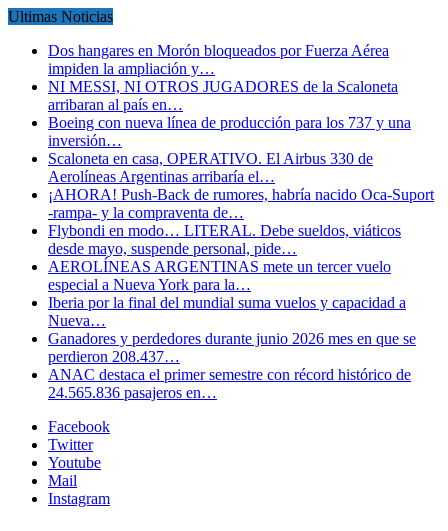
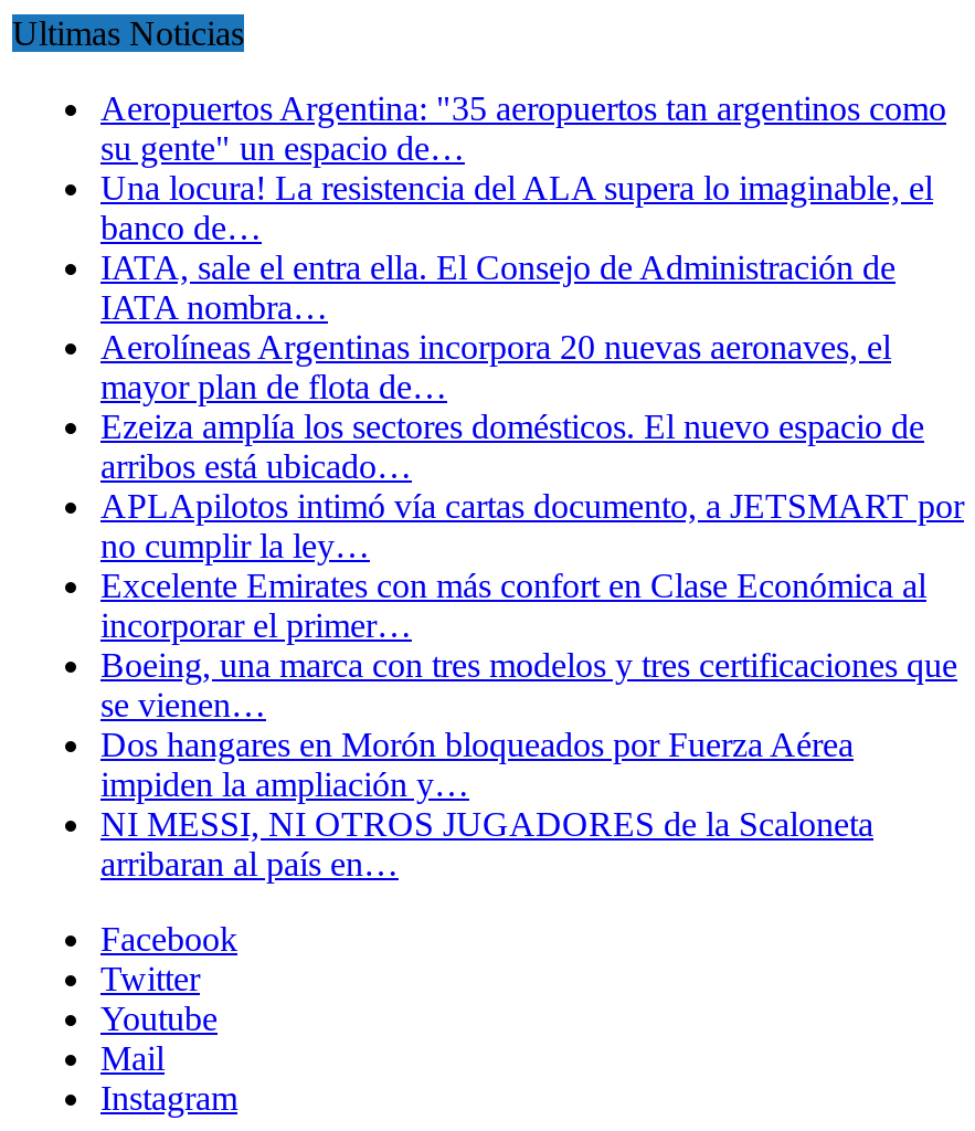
+ Aeropuertos Argentina: "35 aeropuertos tan argentinos como
+ su gente" un espacio de…
+ Una locura! La resistencia del ALA supera lo imaginable, el
+ banco de…
+ IATA, sale el entra ella. El Consejo de Administración de
+ IATA nombra…
+ Aerolíneas Argentinas incorpora 20 nuevas aeronaves, el
+ mayor plan de flota de…
+ Ezeiza amplía los sectores domésticos. El nuevo espacio de
+ arribos está ubicado…
+ APLApilotos intimó vía cartas documento, a JETSMART por
+ no cumplir la ley…
+ Excelente Emirates con más confort en Clase Económica al
+ incorporar el primer…
+ Boeing, una marca con tres modelos y tres certificaciones que
+ se vienen…

moved down: Dos hangares en Morón bloqueados por Fuerza Aérea | impiden la ampliación y… | NI MESSI, NI OTROS JUGADORES de la Scaloneta | arribaran al país en…

- Boeing con nueva línea de producción para los 737 y una
- inversión…
- Scaloneta en casa, OPERATIVO. El Airbus 330 de
- Aerolíneas Argentinas arribaría el…
- ¡AHORA! Push-Back de rumores, habría nacido Oca-Suport
- -rampa- y la compraventa de…
- Flybondi en modo… LITERAL. Debe sueldos, viáticos
- desde mayo, suspende personal, pide…
- AEROLÍNEAS ARGENTINAS mete un tercer vuelo
- especial a Nueva York para la…
- Iberia por la final del mundial suma vuelos y capacidad a
- Nueva…
- Ganadores y perdedores durante junio 2026 mes en que se
- perdieron 208.437…
- ANAC destaca el primer semestre con récord histórico de
- 24.565.836 pasajeros en…
